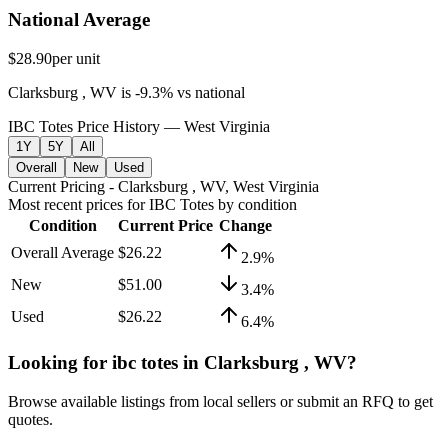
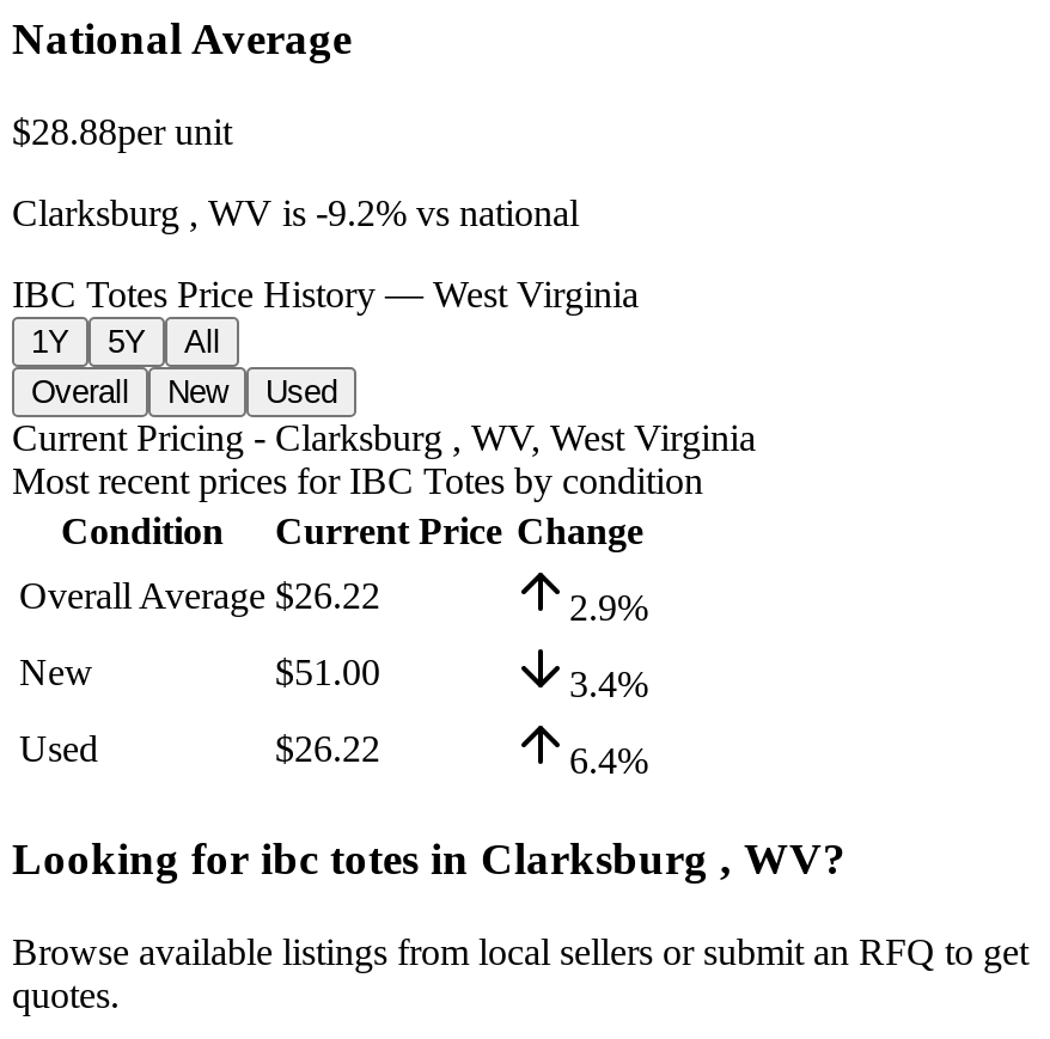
- $28.90per unit
+ $28.88per unit

- Clarksburg , WV is -9.3% vs national
+ Clarksburg , WV is -9.2% vs national
